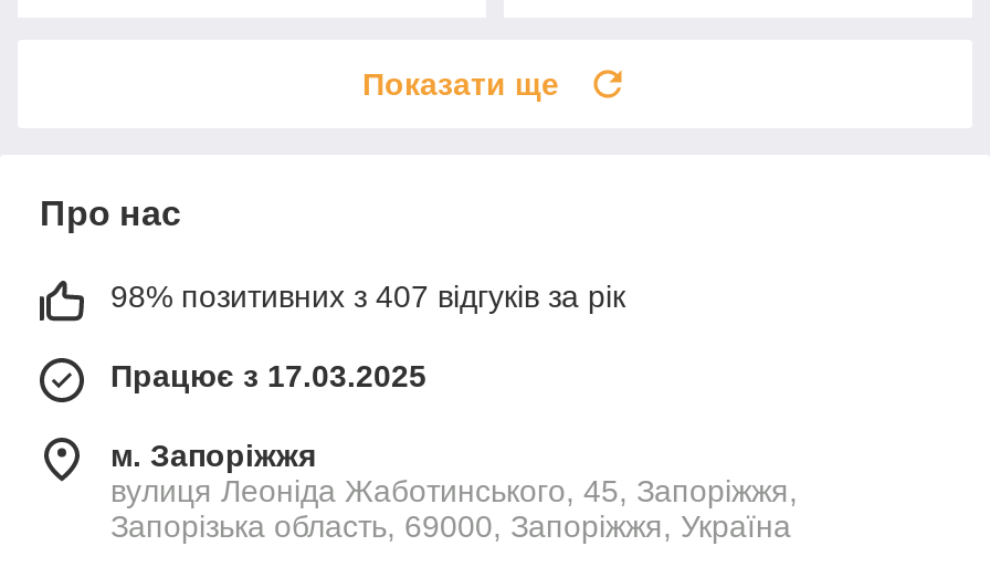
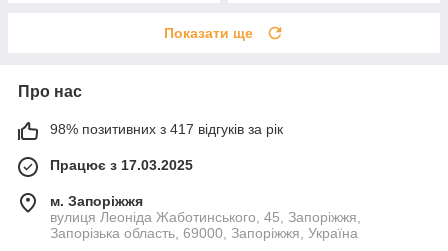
- 98% позитивних з 407 відгуків за рік
+ 98% позитивних з 417 відгуків за рік
